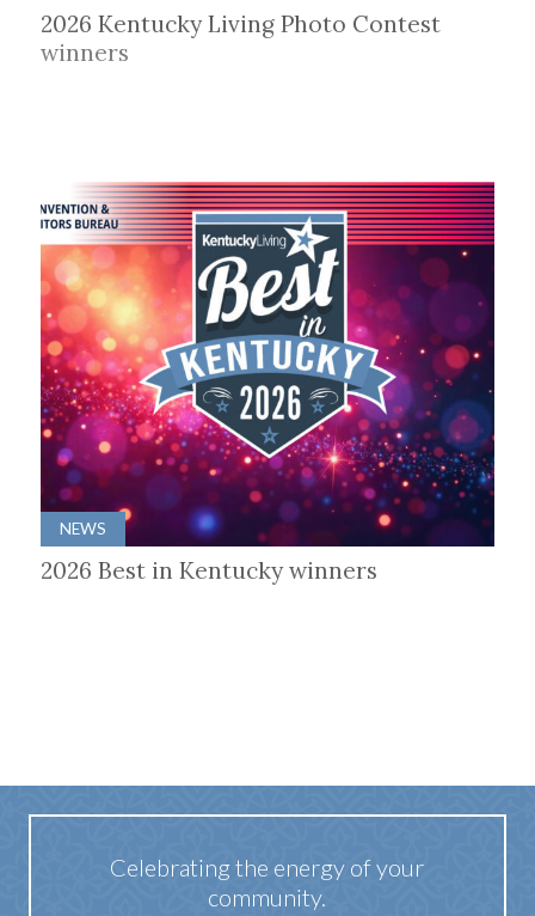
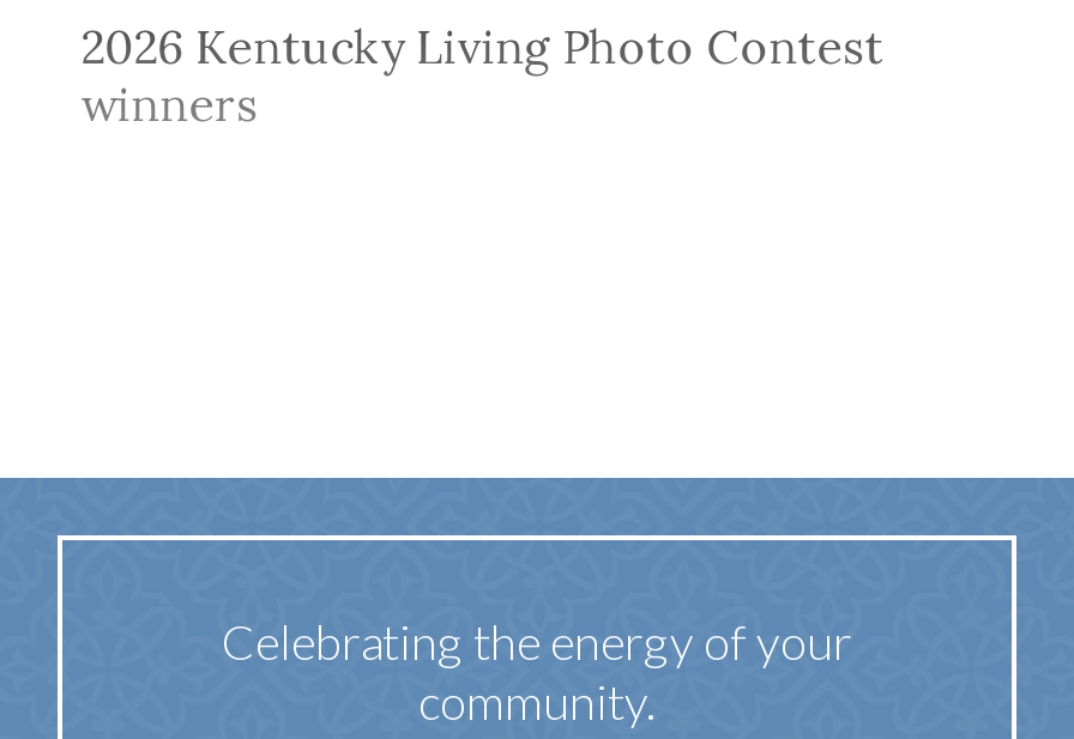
- [image]
- NEWS
- 2026 Best in Kentucky winners
